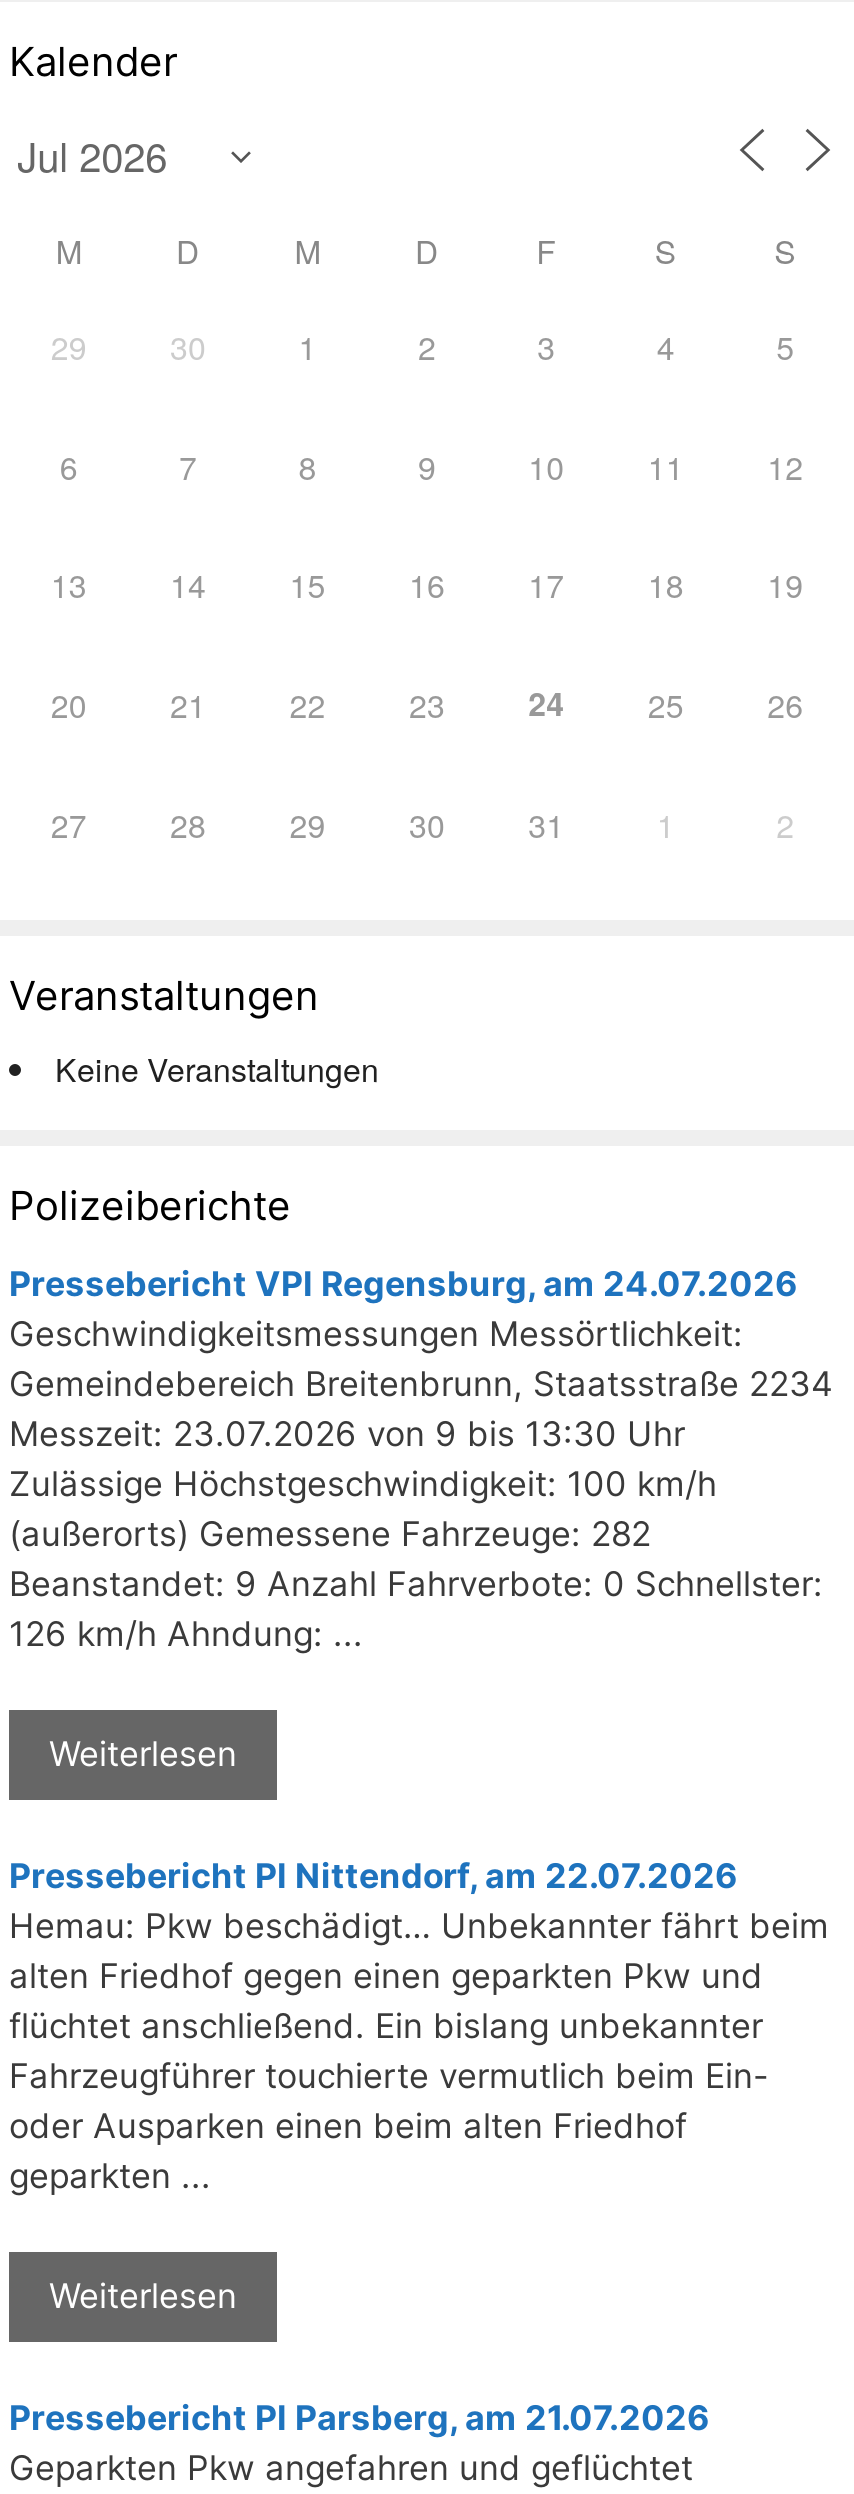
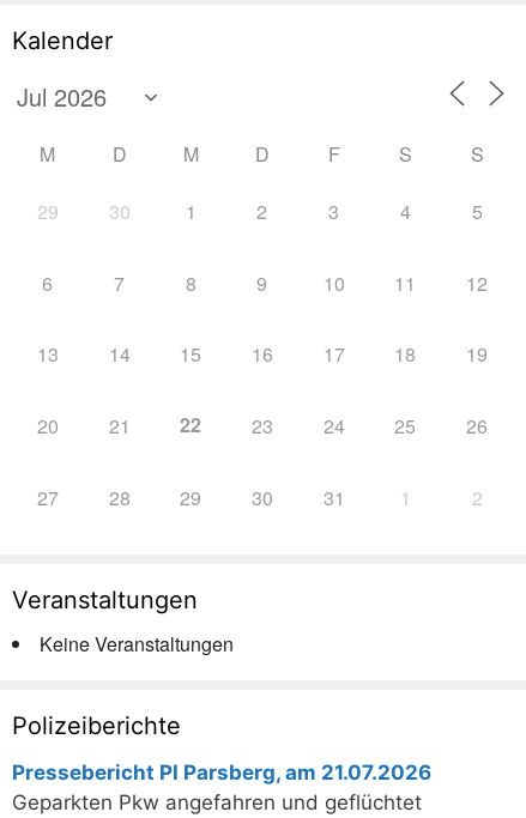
- Pressebericht VPI Regensburg, am 24.07.2026
- Geschwindigkeitsmessungen Messörtlichkeit:
- Gemeindebereich Breitenbrunn, Staatsstraße 2234
- Messzeit: 23.07.2026 von 9 bis 13:30 Uhr
- Zulässige Höchstgeschwindigkeit: 100 km/h
- (außerorts) Gemessene Fahrzeuge: 282
- Beanstandet: 9 Anzahl Fahrverbote: 0 Schnellster:
- 126 km/h Ahndung: ...
- Weiterlesen
- Pressebericht PI Nittendorf, am 22.07.2026
- Hemau: Pkw beschädigt… Unbekannter fährt beim
- alten Friedhof gegen einen geparkten Pkw und
- flüchtet anschließend. Ein bislang unbekannter
- Fahrzeugführer touchierte vermutlich beim Ein-
- oder Ausparken einen beim alten Friedhof
- geparkten ...
- Weiterlesen
